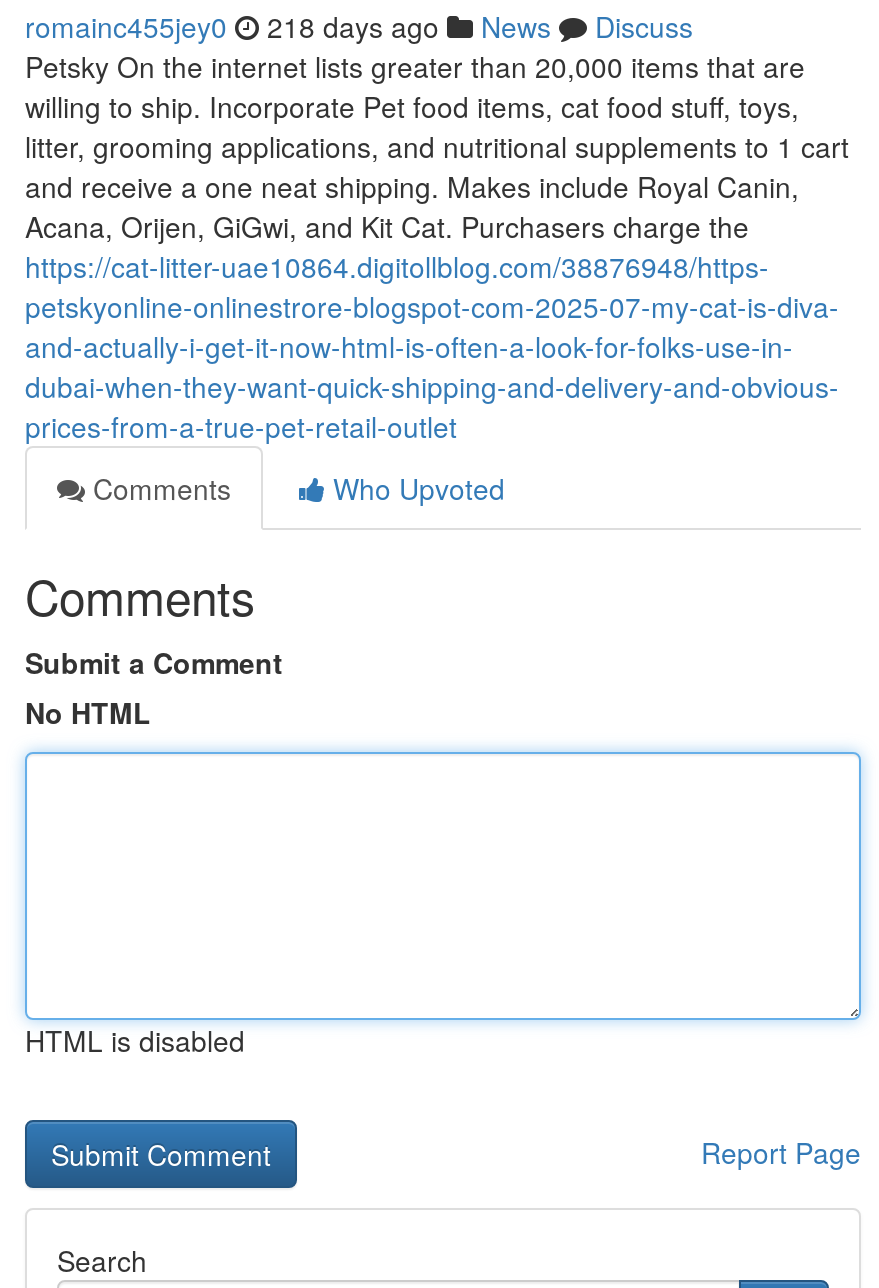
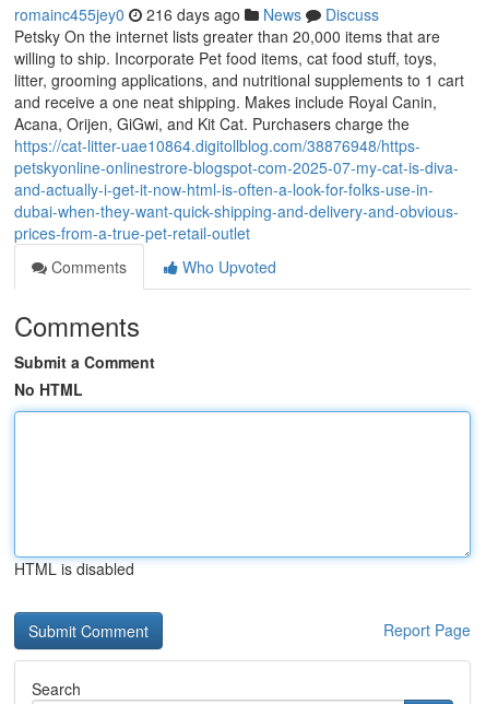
- romainc455jey0 218 days ago News Discuss
+ romainc455jey0 216 days ago News Discuss
